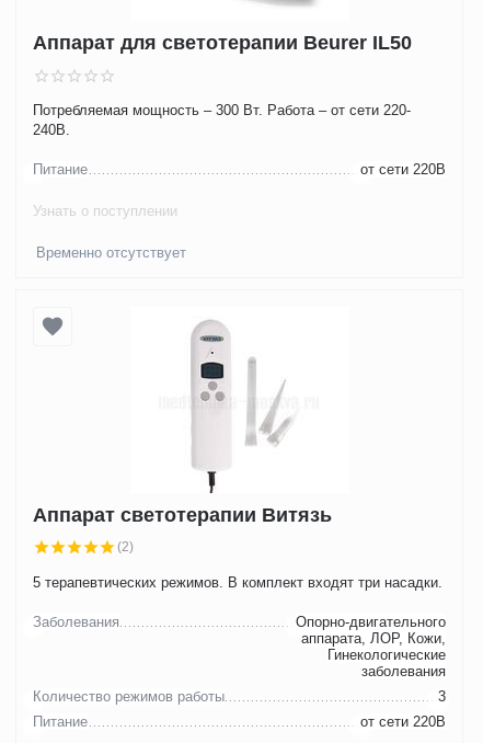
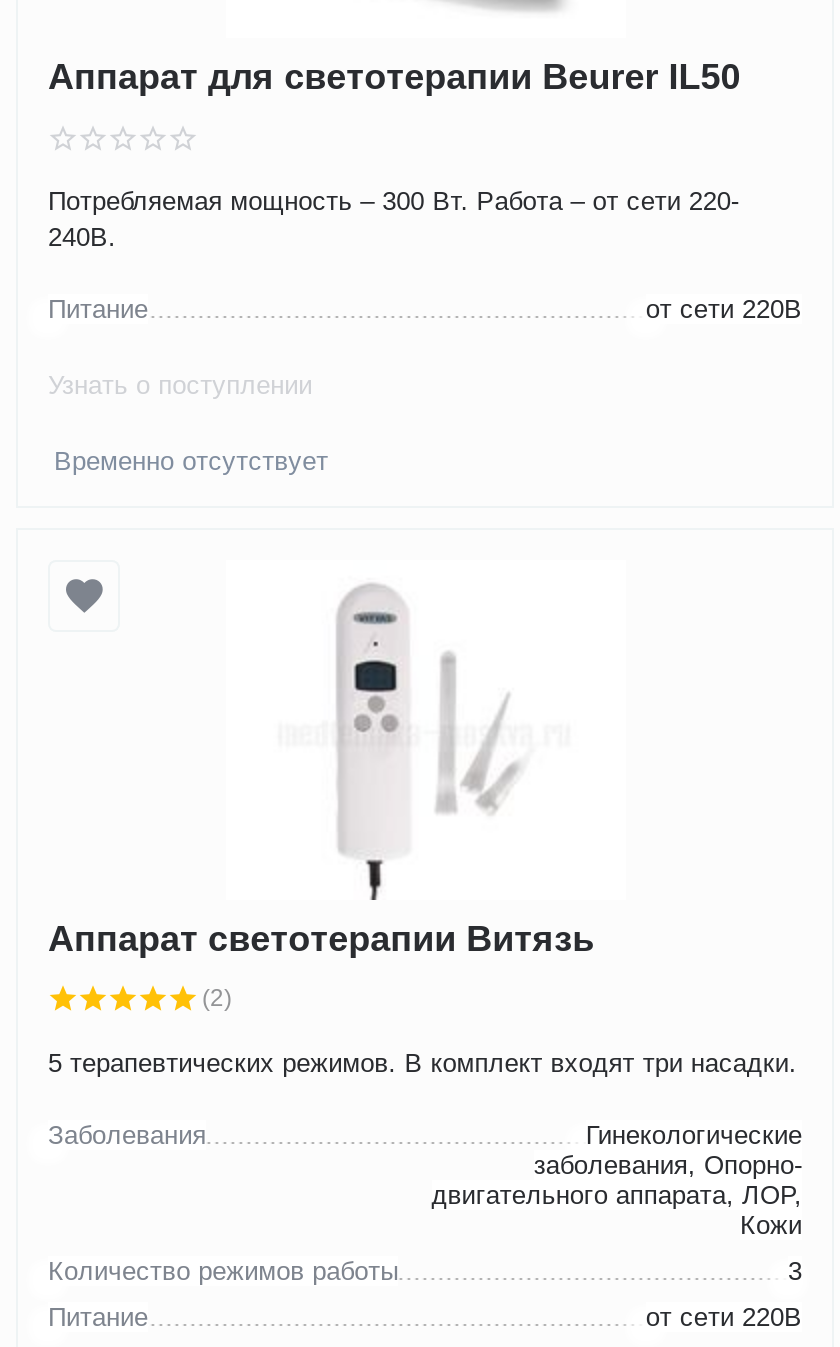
- Опорно-двигательного
- аппарата, ЛОР, Кожи,

moved up: Гинекологические

- заболевания
+ заболевания, Опорно-
+ двигательного аппарата, ЛОР,
+ Кожи
